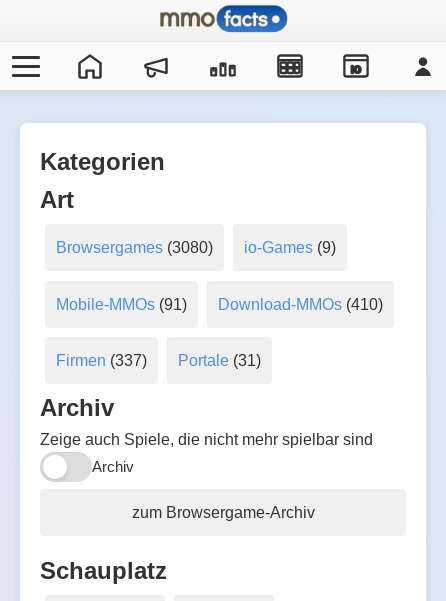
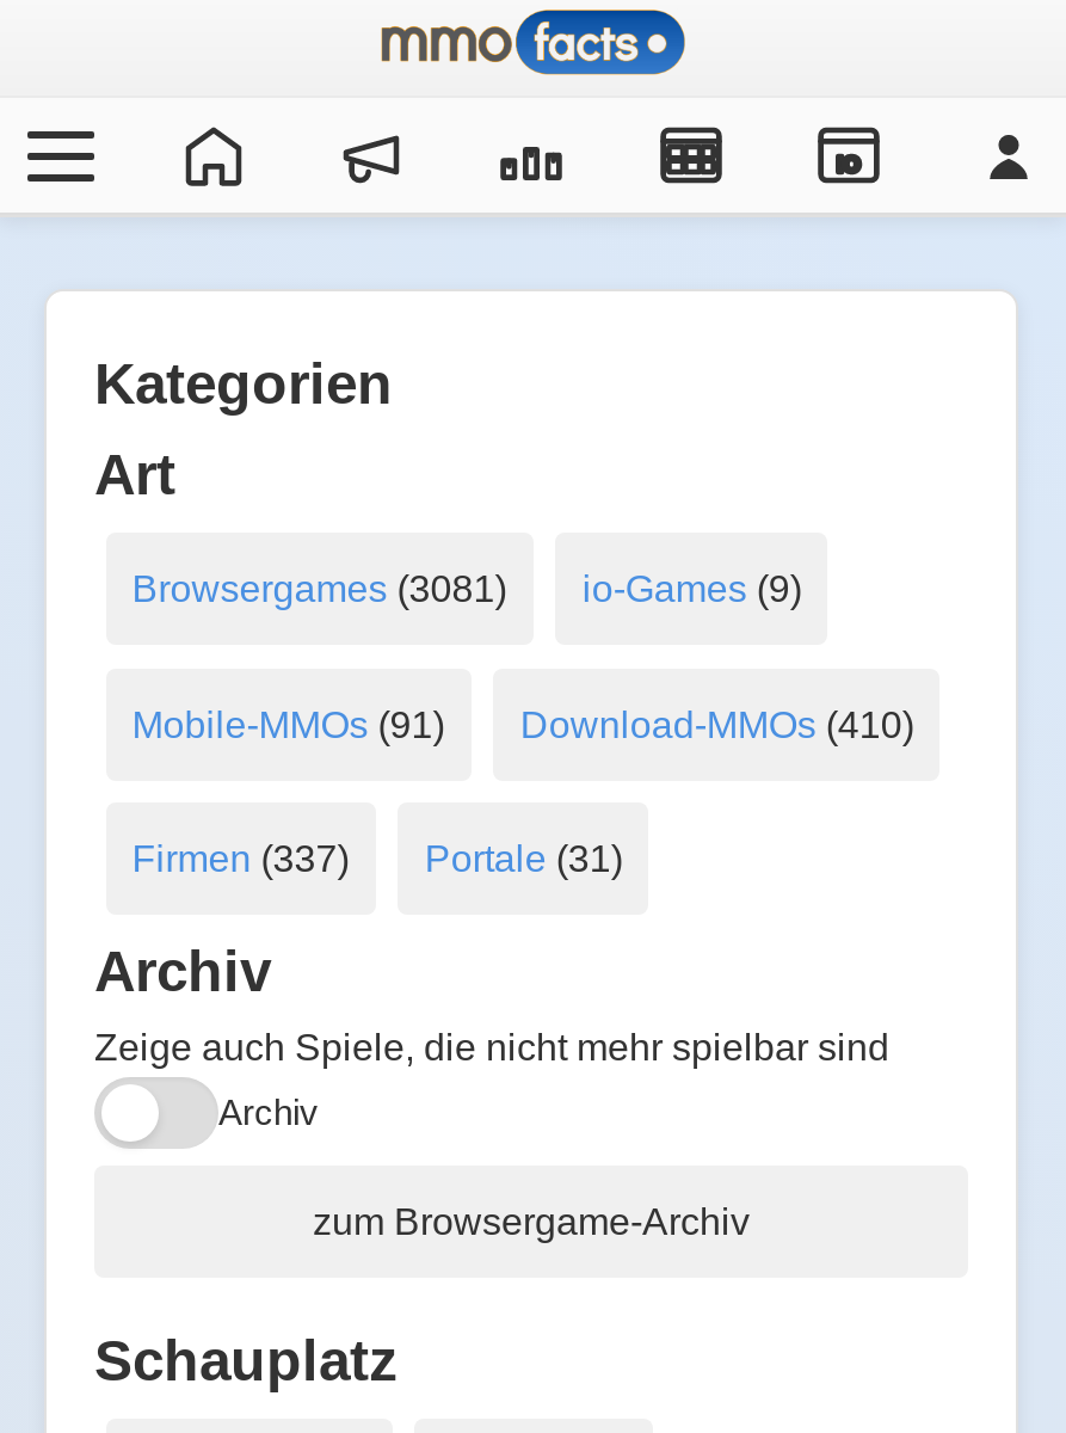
- Browsergames (3080)
+ Browsergames (3081)
